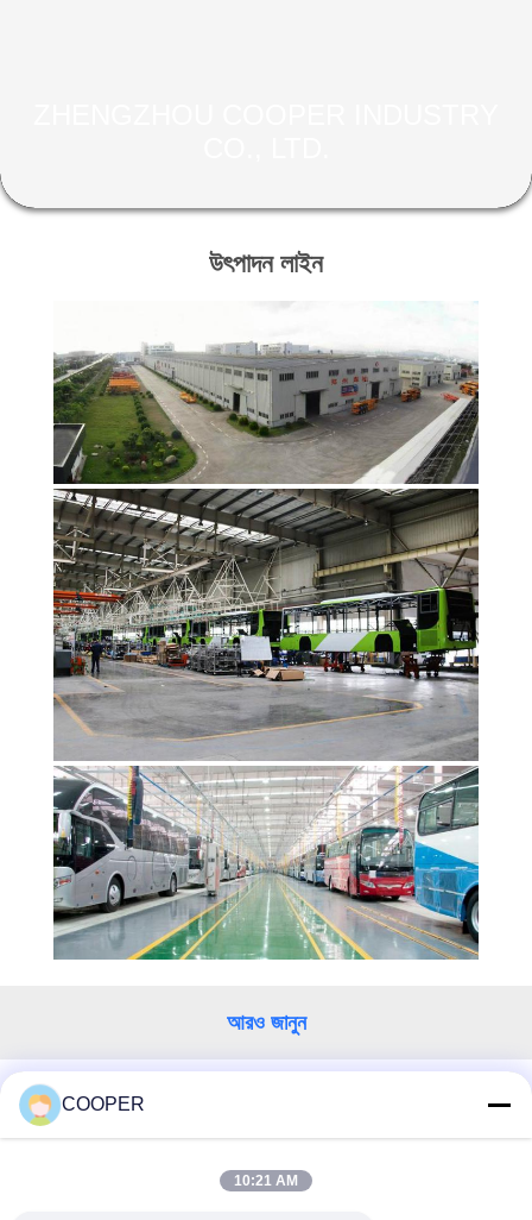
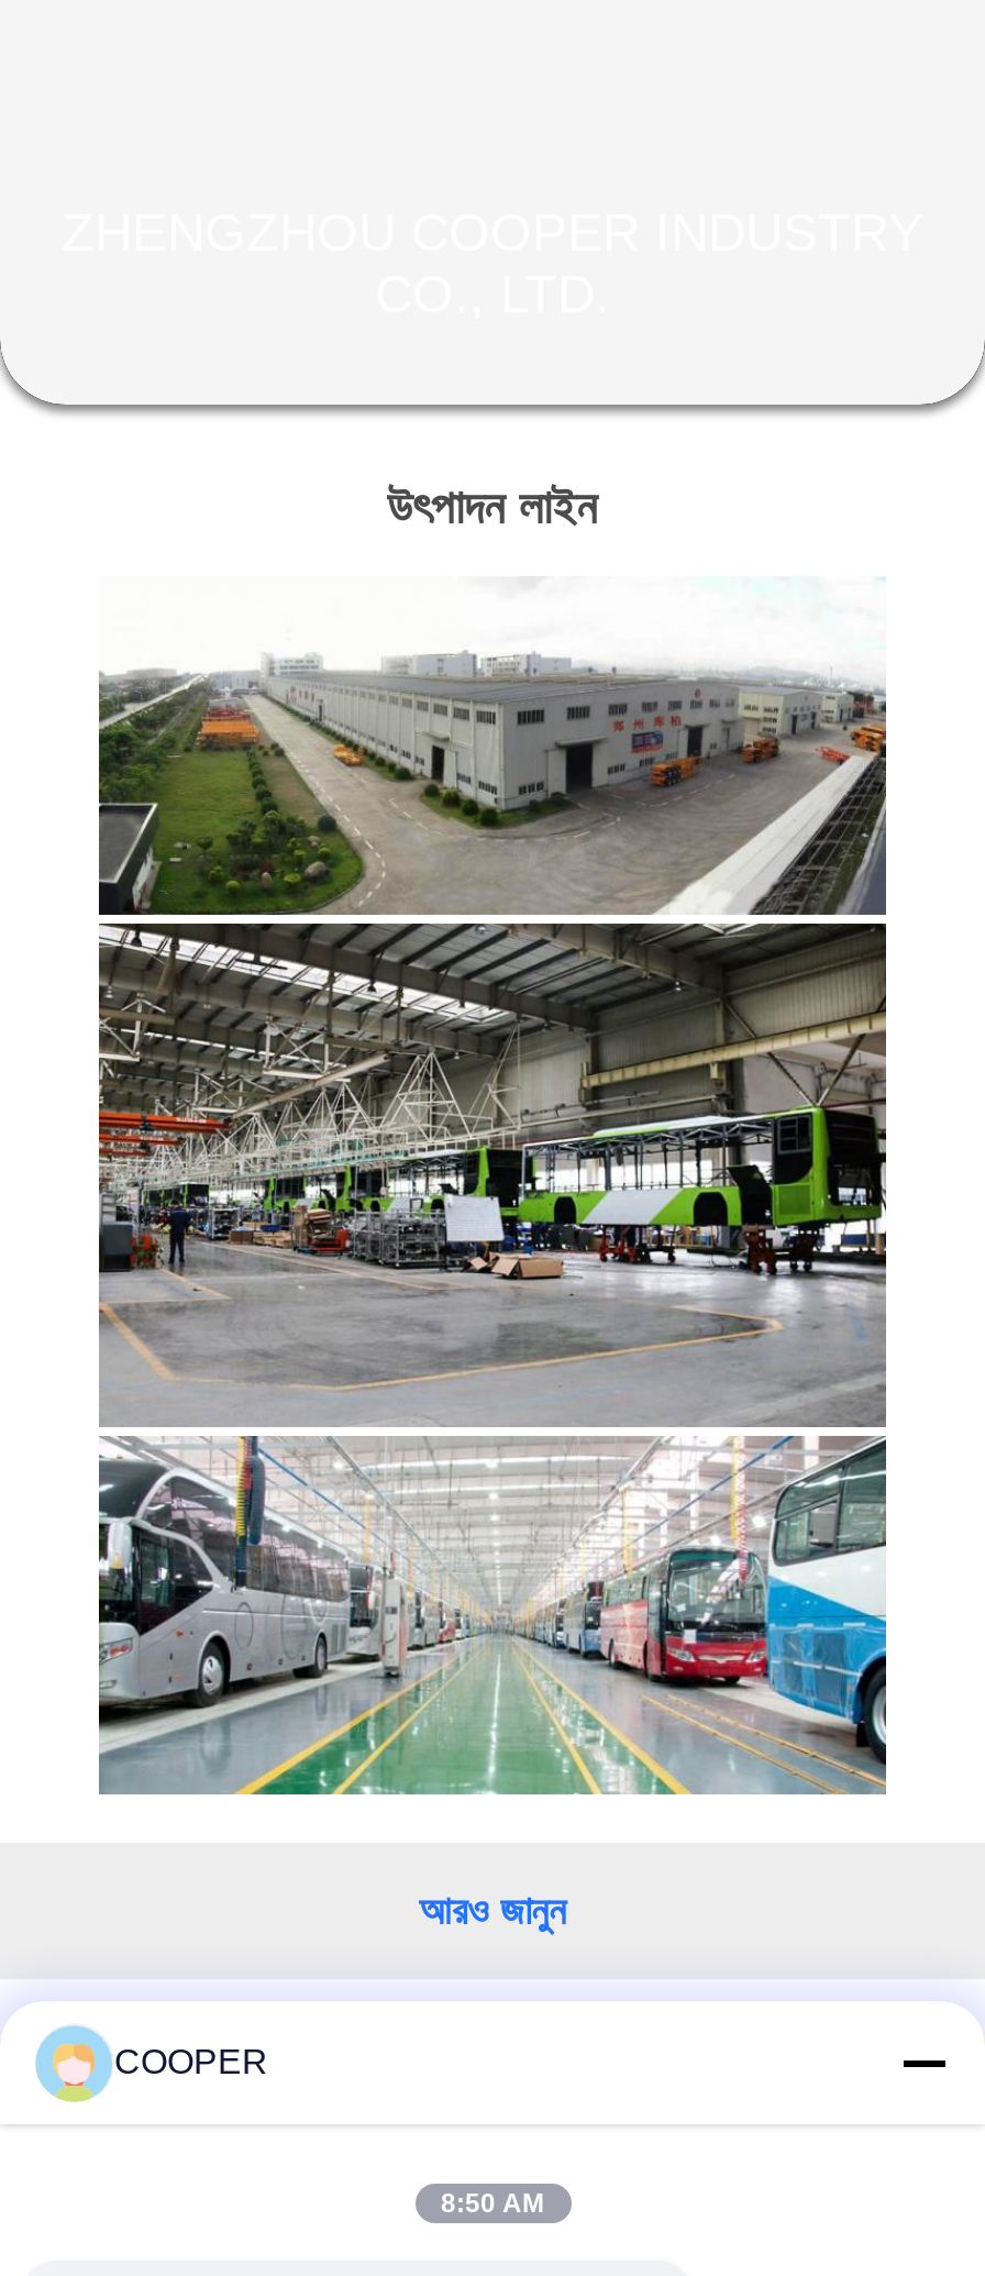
- 10:21 AM
+ 8:50 AM
